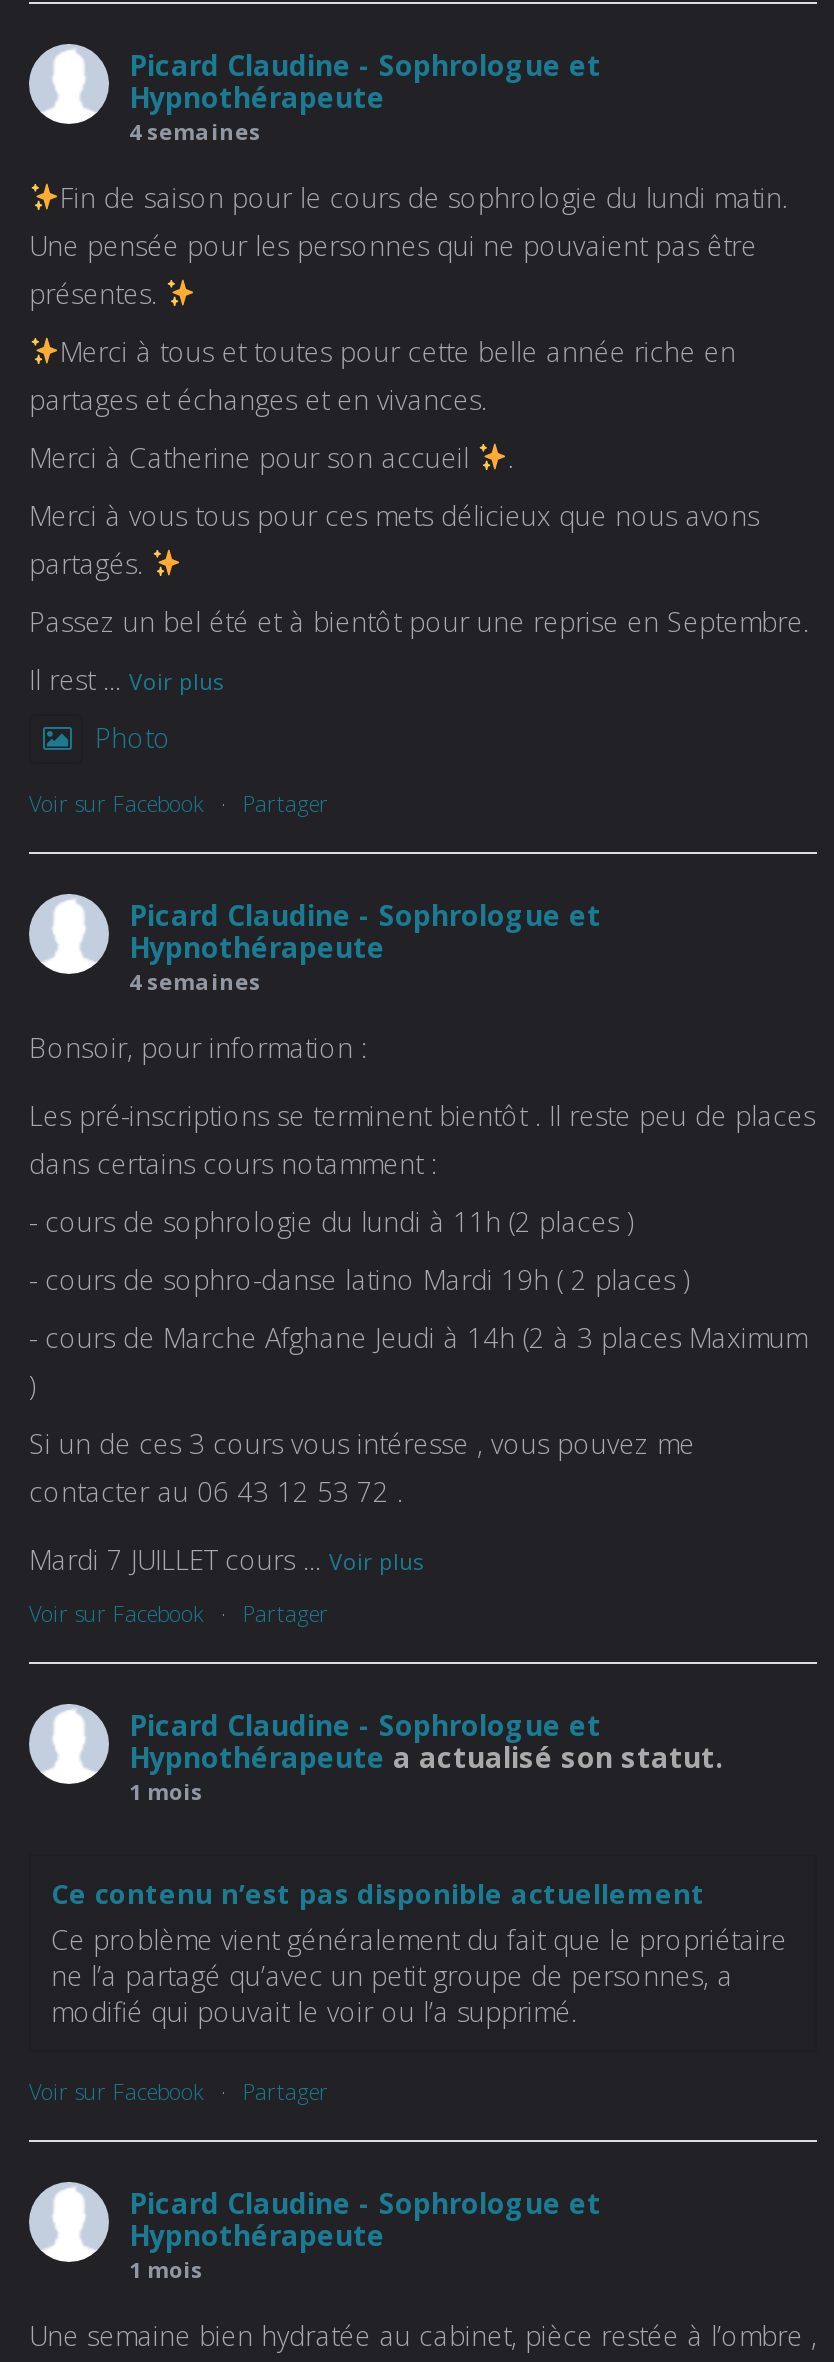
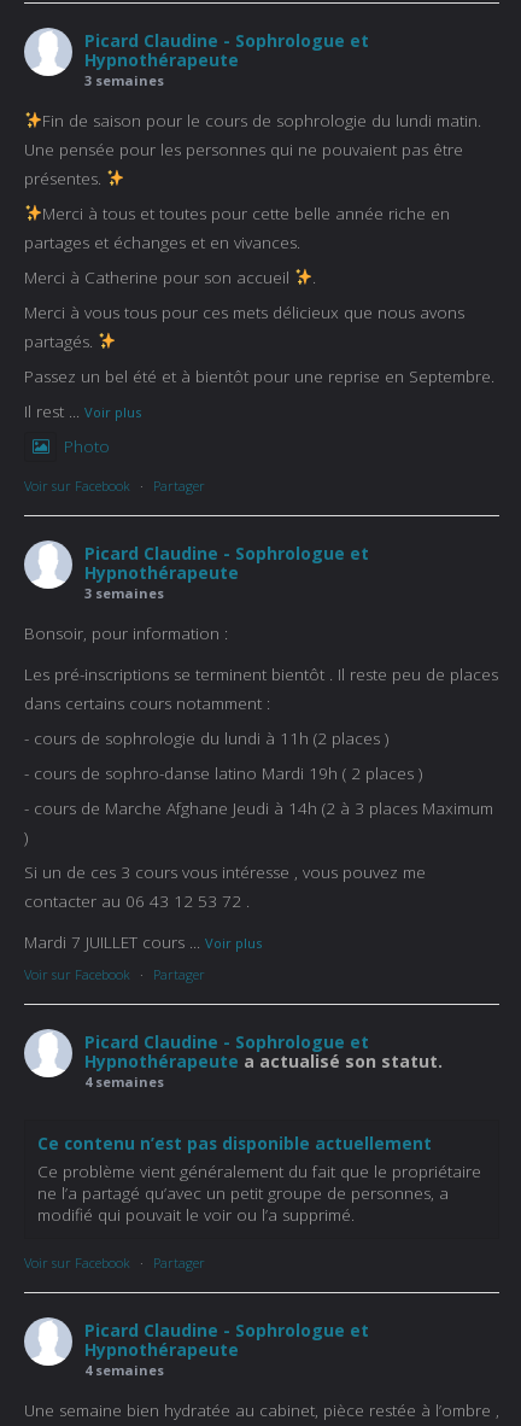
- 4 semaines
+ 3 semaines

- 4 semaines
+ 3 semaines

- 1 mois
+ 4 semaines

- 1 mois
+ 4 semaines
